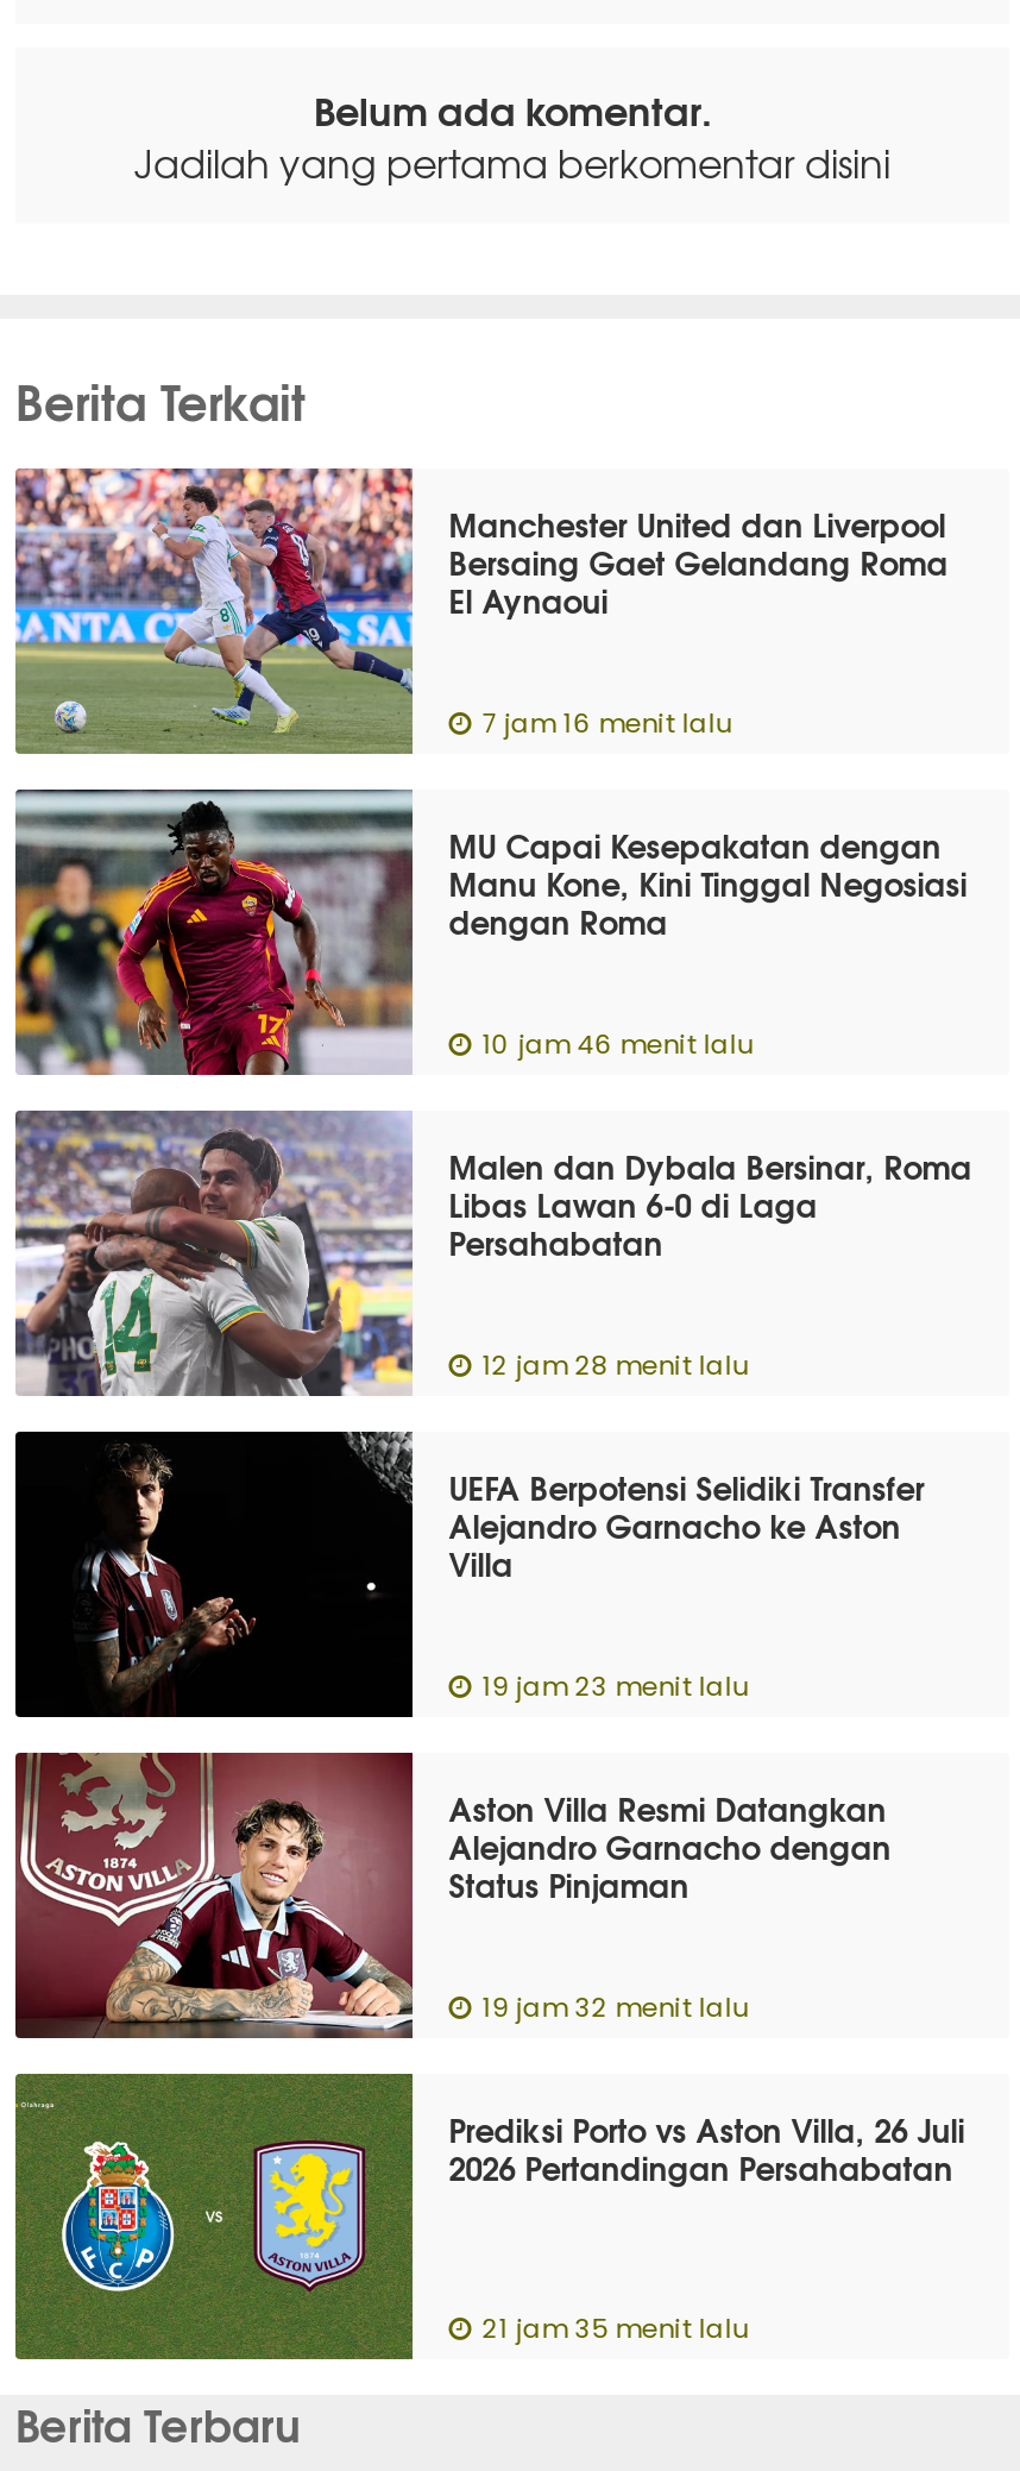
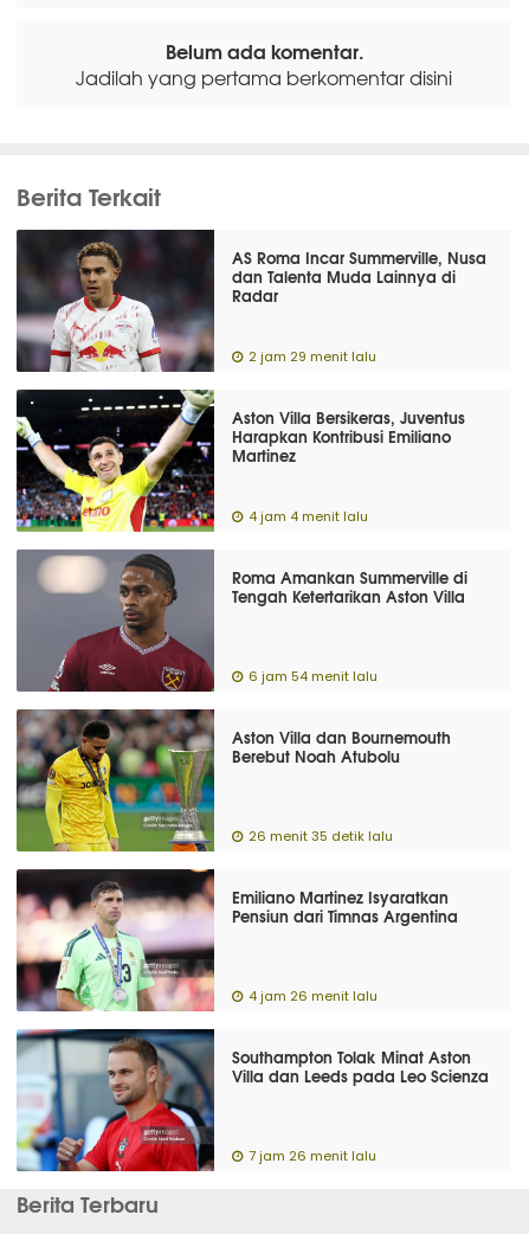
- [image]
- Manchester United dan Liverpool
- Bersaing Gaet Gelandang Roma
- El Aynaoui
+ [image]
+ AS Roma Incar Summerville, Nusa
+ dan Talenta Muda Lainnya di
+ Radar

- 7 jam 16 menit lalu
+ 2 jam 29 menit lalu

- [image]
- MU Capai Kesepakatan dengan
- Manu Kone, Kini Tinggal Negosiasi
- dengan Roma
+ [image]
+ Aston Villa Bersikeras, Juventus
+ Harapkan Kontribusi Emiliano
+ Martinez

- 10 jam 46 menit lalu
+ 4 jam 4 menit lalu

- [image]
- Malen dan Dybala Bersinar, Roma
- Libas Lawan 6-0 di Laga
- Persahabatan
+ [image]
+ Roma Amankan Summerville di
+ Tengah Ketertarikan Aston Villa

- 12 jam 28 menit lalu
+ 6 jam 54 menit lalu

- [image]
- UEFA Berpotensi Selidiki Transfer
- Alejandro Garnacho ke Aston
- Villa
+ [image]
+ Aston Villa dan Bournemouth
+ Berebut Noah Atubolu

- 19 jam 23 menit lalu
+ 26 menit 35 detik lalu

- [image]
- Aston Villa Resmi Datangkan
- Alejandro Garnacho dengan
- Status Pinjaman
+ [image]
+ Emiliano Martinez Isyaratkan
+ Pensiun dari Timnas Argentina

- 19 jam 32 menit lalu
+ 4 jam 26 menit lalu

- [image]
- Prediksi Porto vs Aston Villa, 26 Juli
- 2026 Pertandingan Persahabatan
+ [image]
+ Southampton Tolak Minat Aston
+ Villa dan Leeds pada Leo Scienza

- 21 jam 35 menit lalu
+ 7 jam 26 menit lalu
